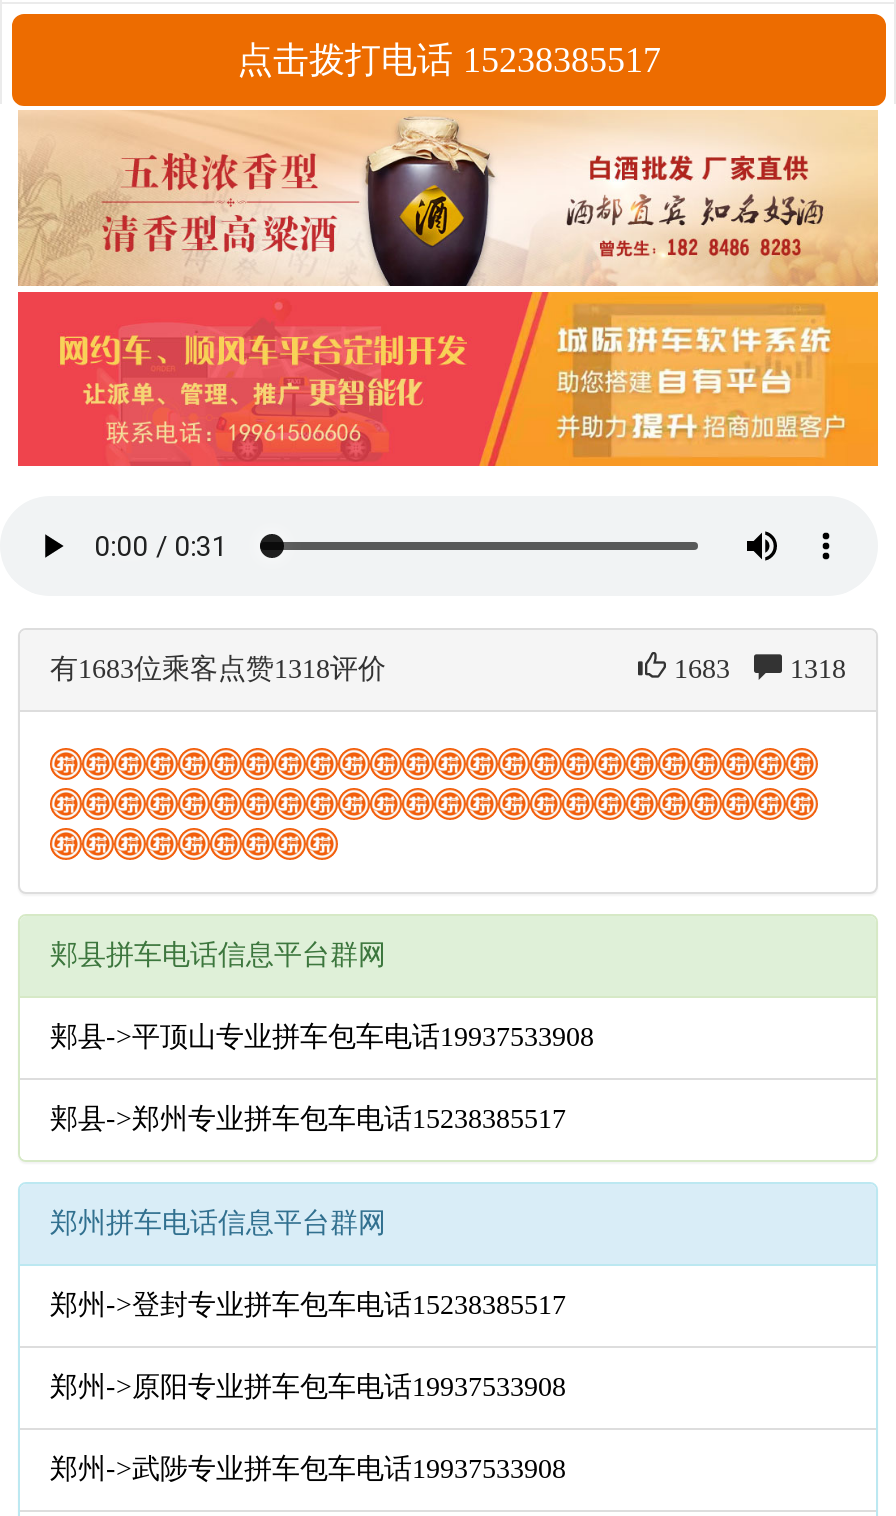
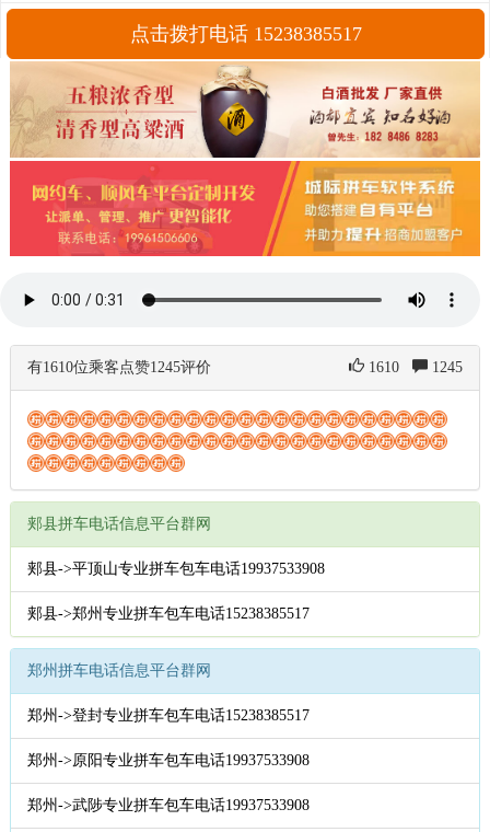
- 有1683位乘客点赞1318评价
+ 有1610位乘客点赞1245评价

- 1683
+ 1610

- 1318
+ 1245
